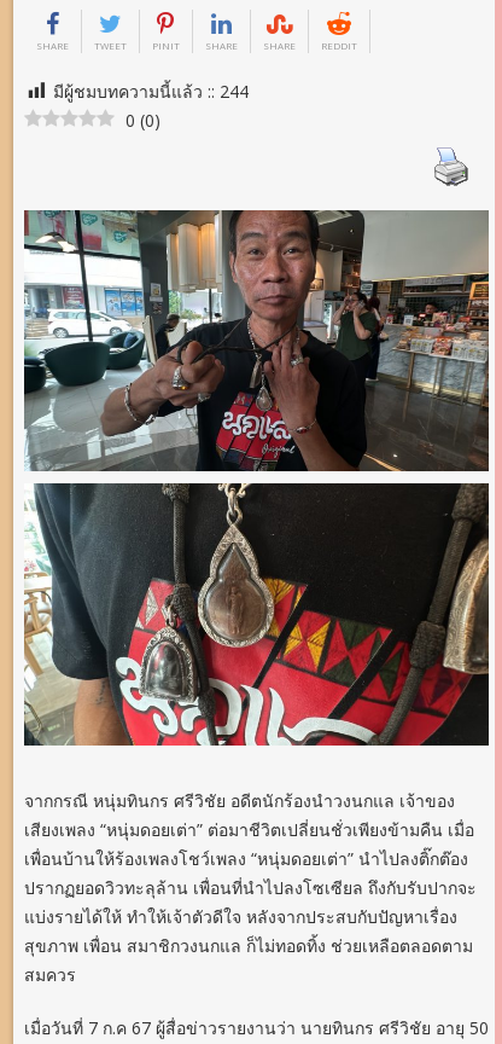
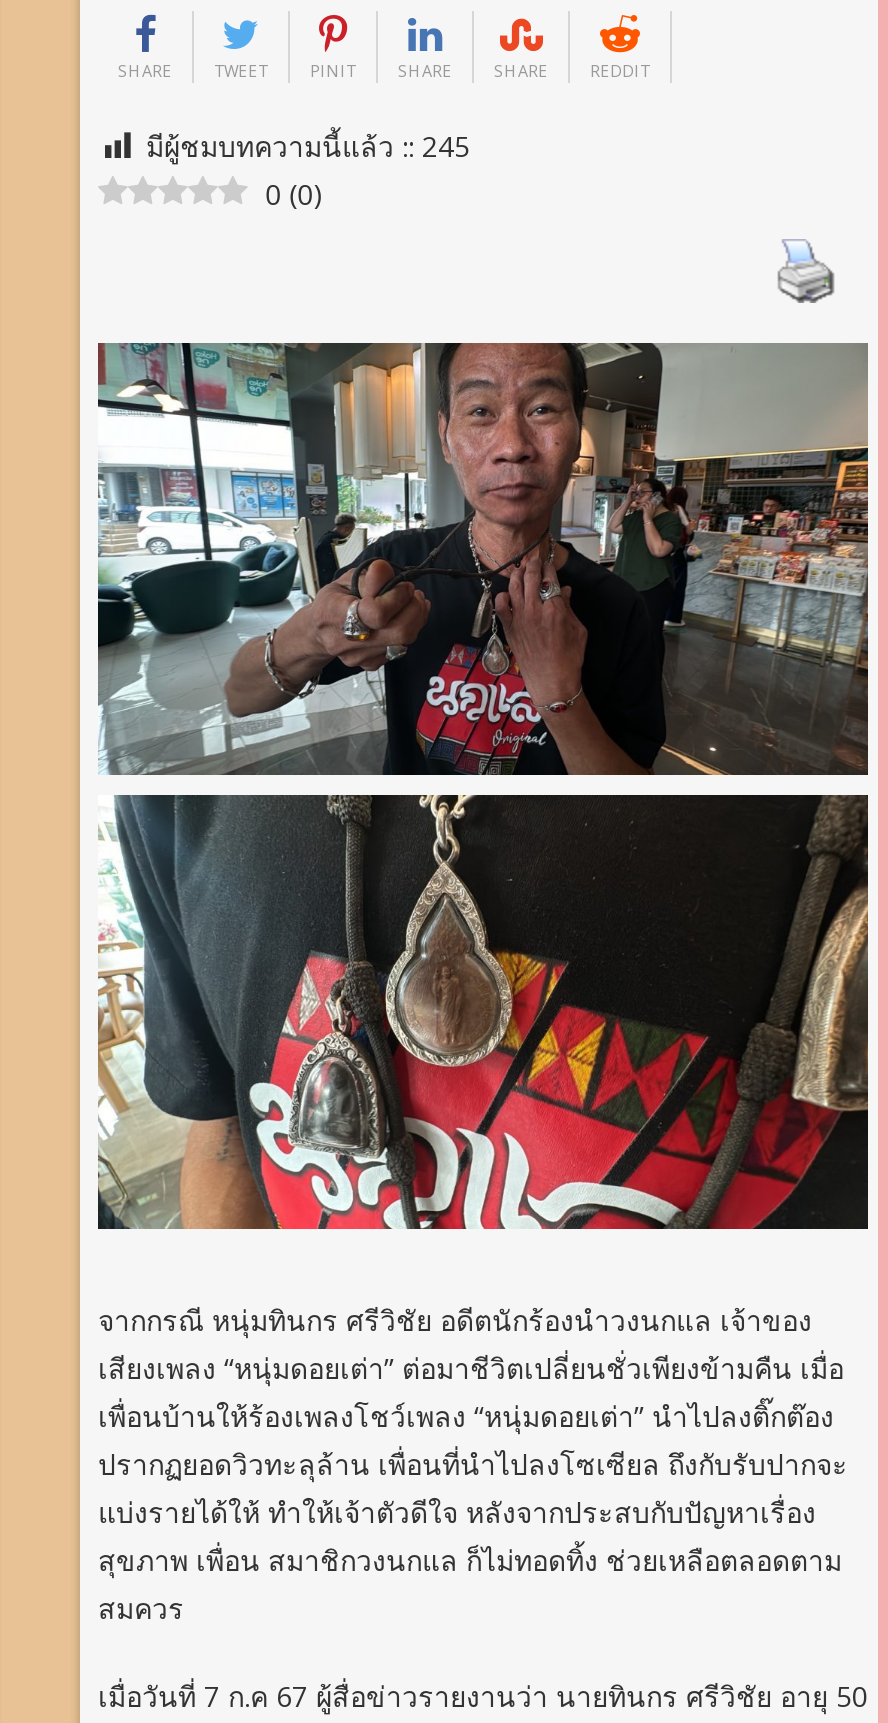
- มีผู้ชมบทความนี้แล้ว :: 244
+ มีผู้ชมบทความนี้แล้ว :: 245
